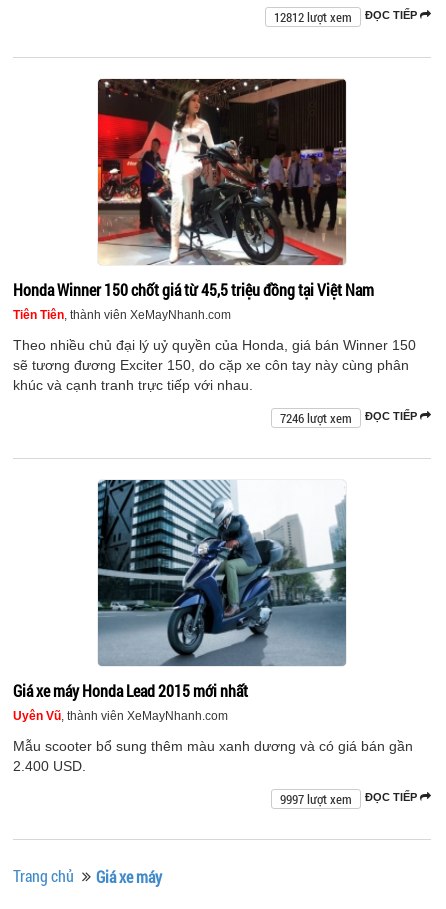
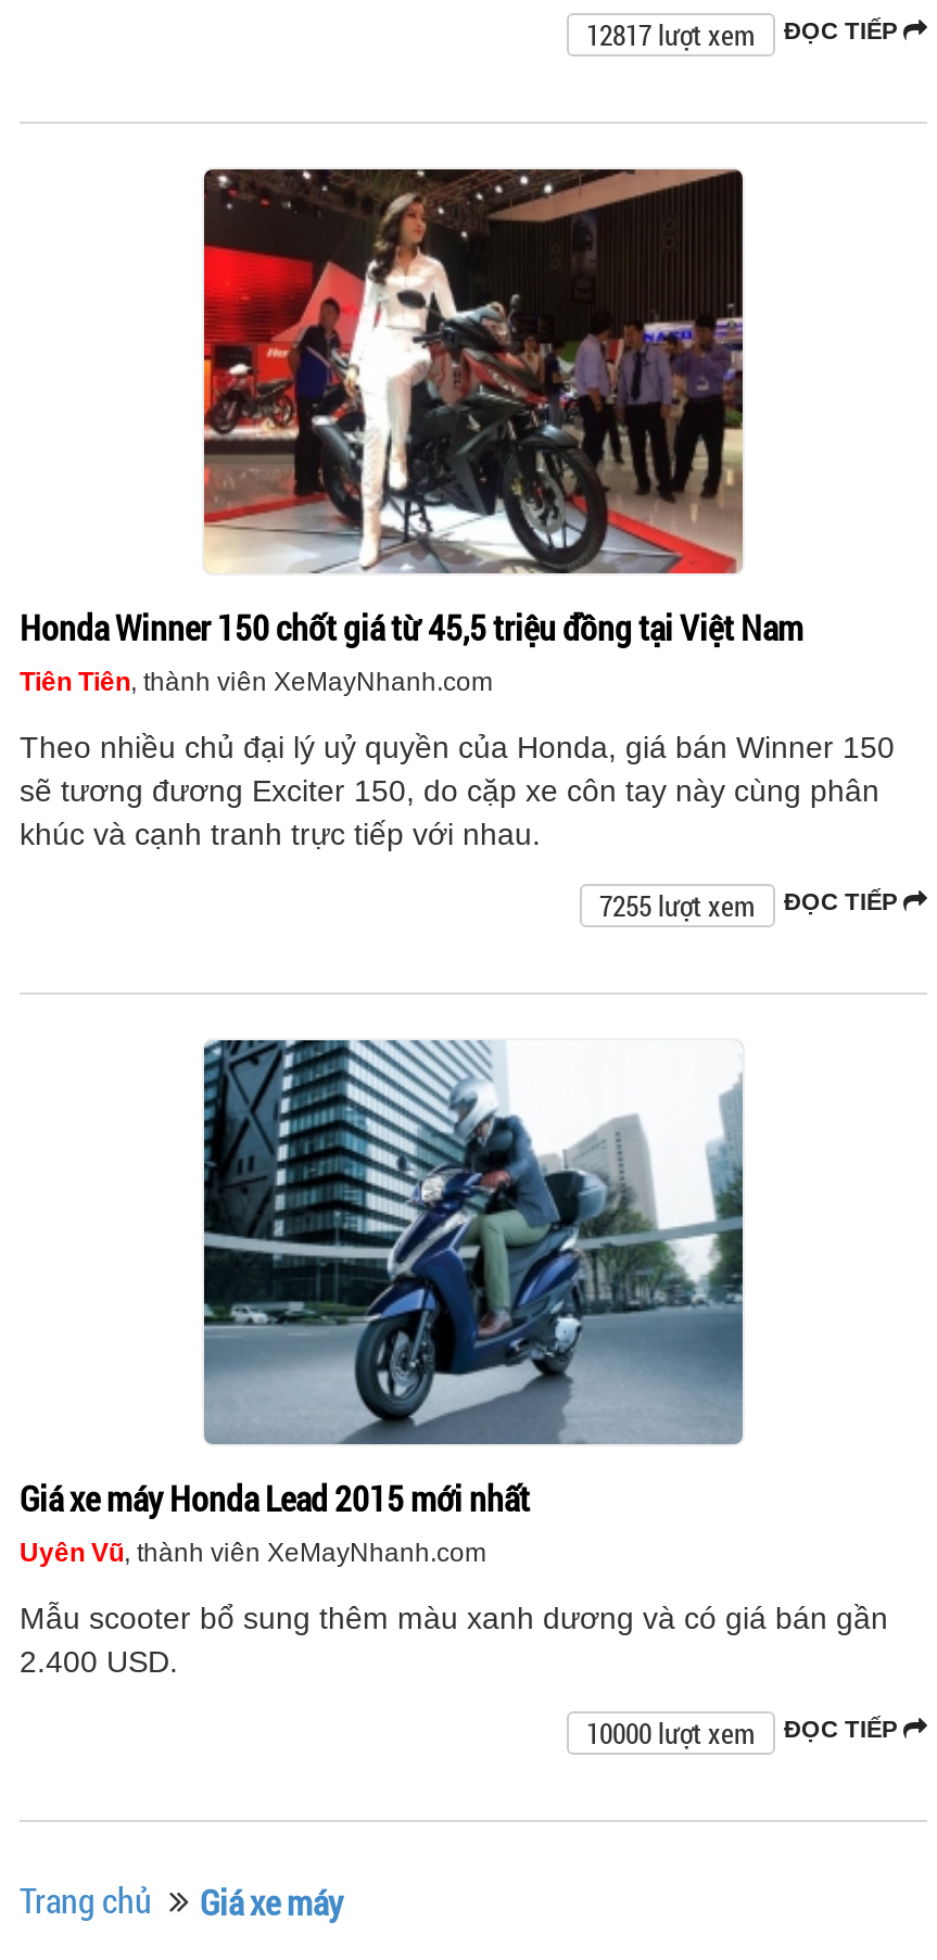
- 12812 lượt xem ĐỌC TIẾP
+ 12817 lượt xem ĐỌC TIẾP

- 7246 lượt xem ĐỌC TIẾP
+ 7255 lượt xem ĐỌC TIẾP

- 9997 lượt xem ĐỌC TIẾP
+ 10000 lượt xem ĐỌC TIẾP
